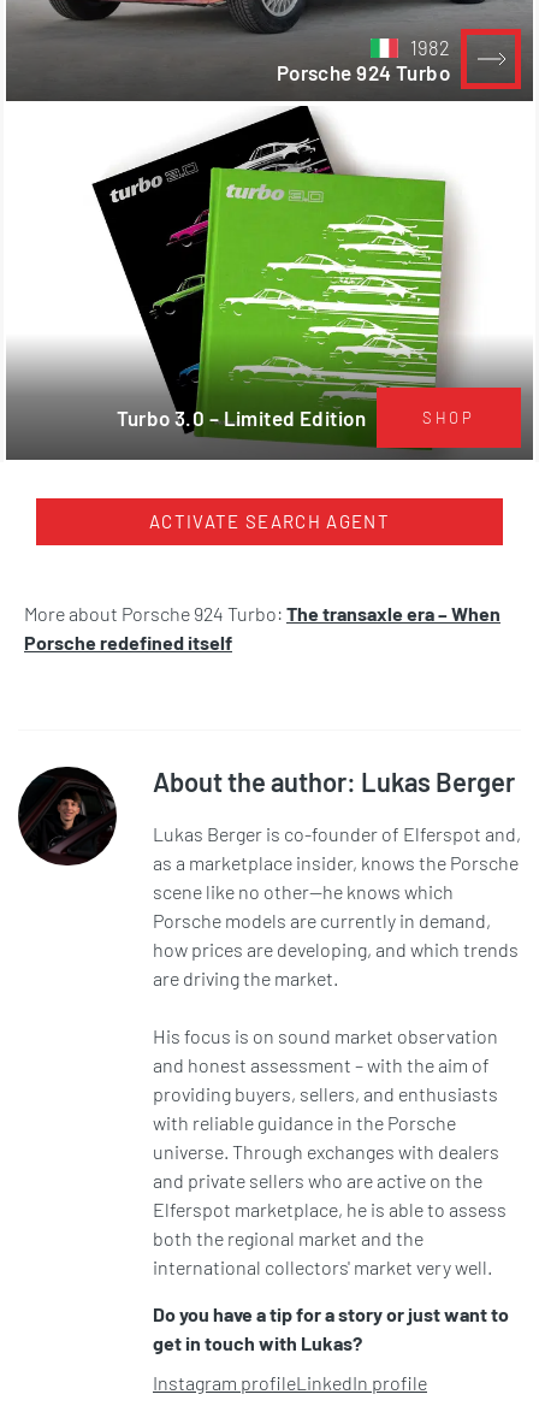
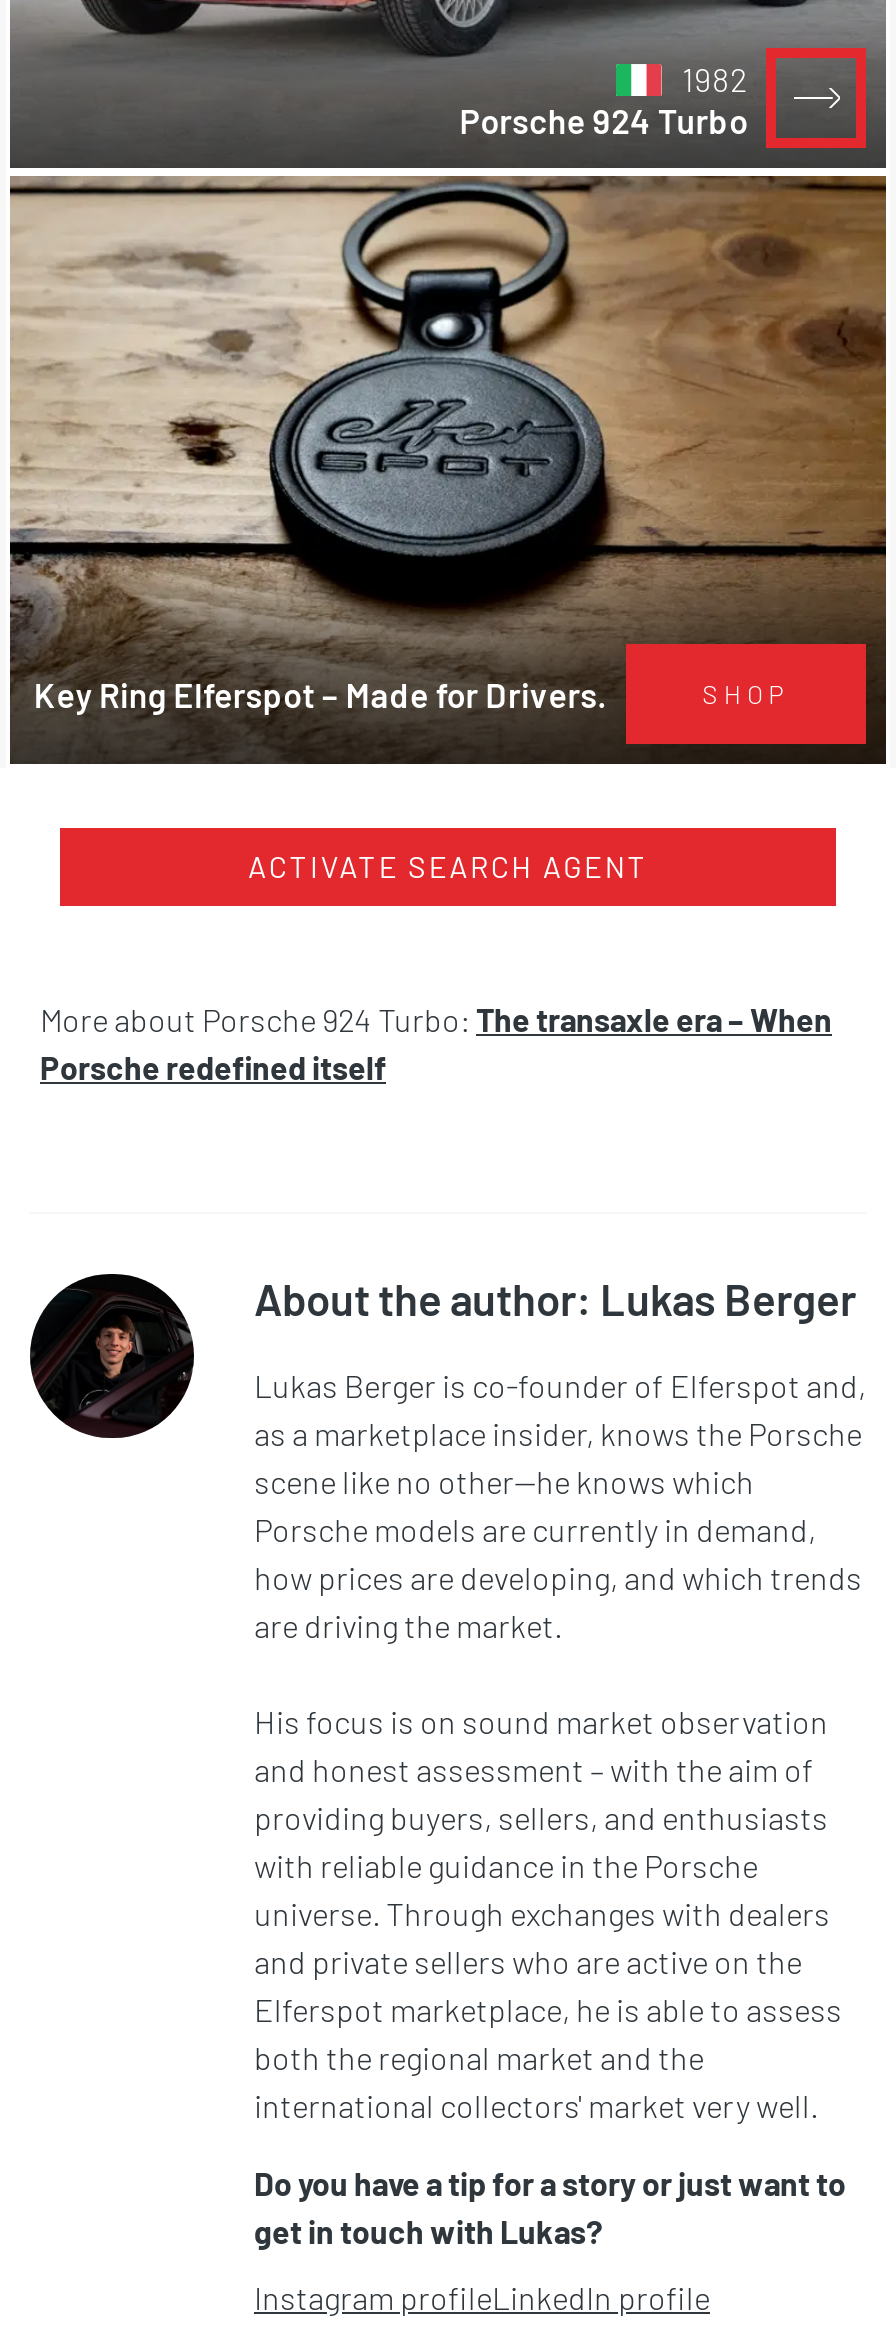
- [image]
- Turbo 3.0 – Limited Edition
+ [image]
+ Key Ring Elferspot – Made for Drivers.
